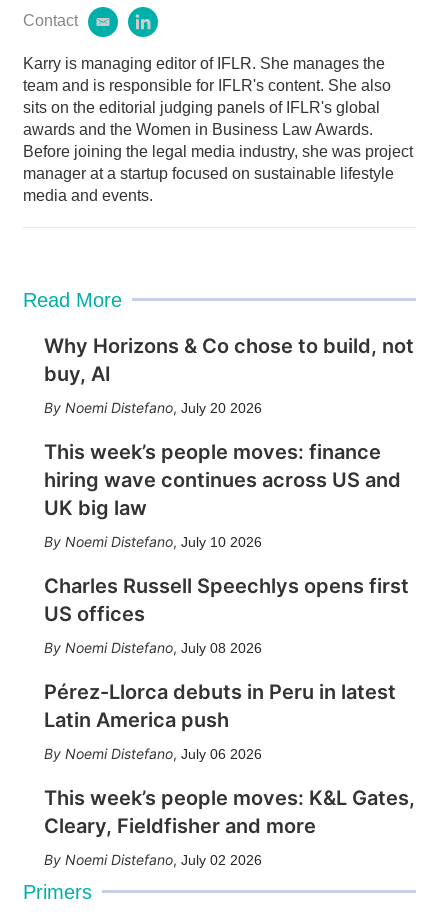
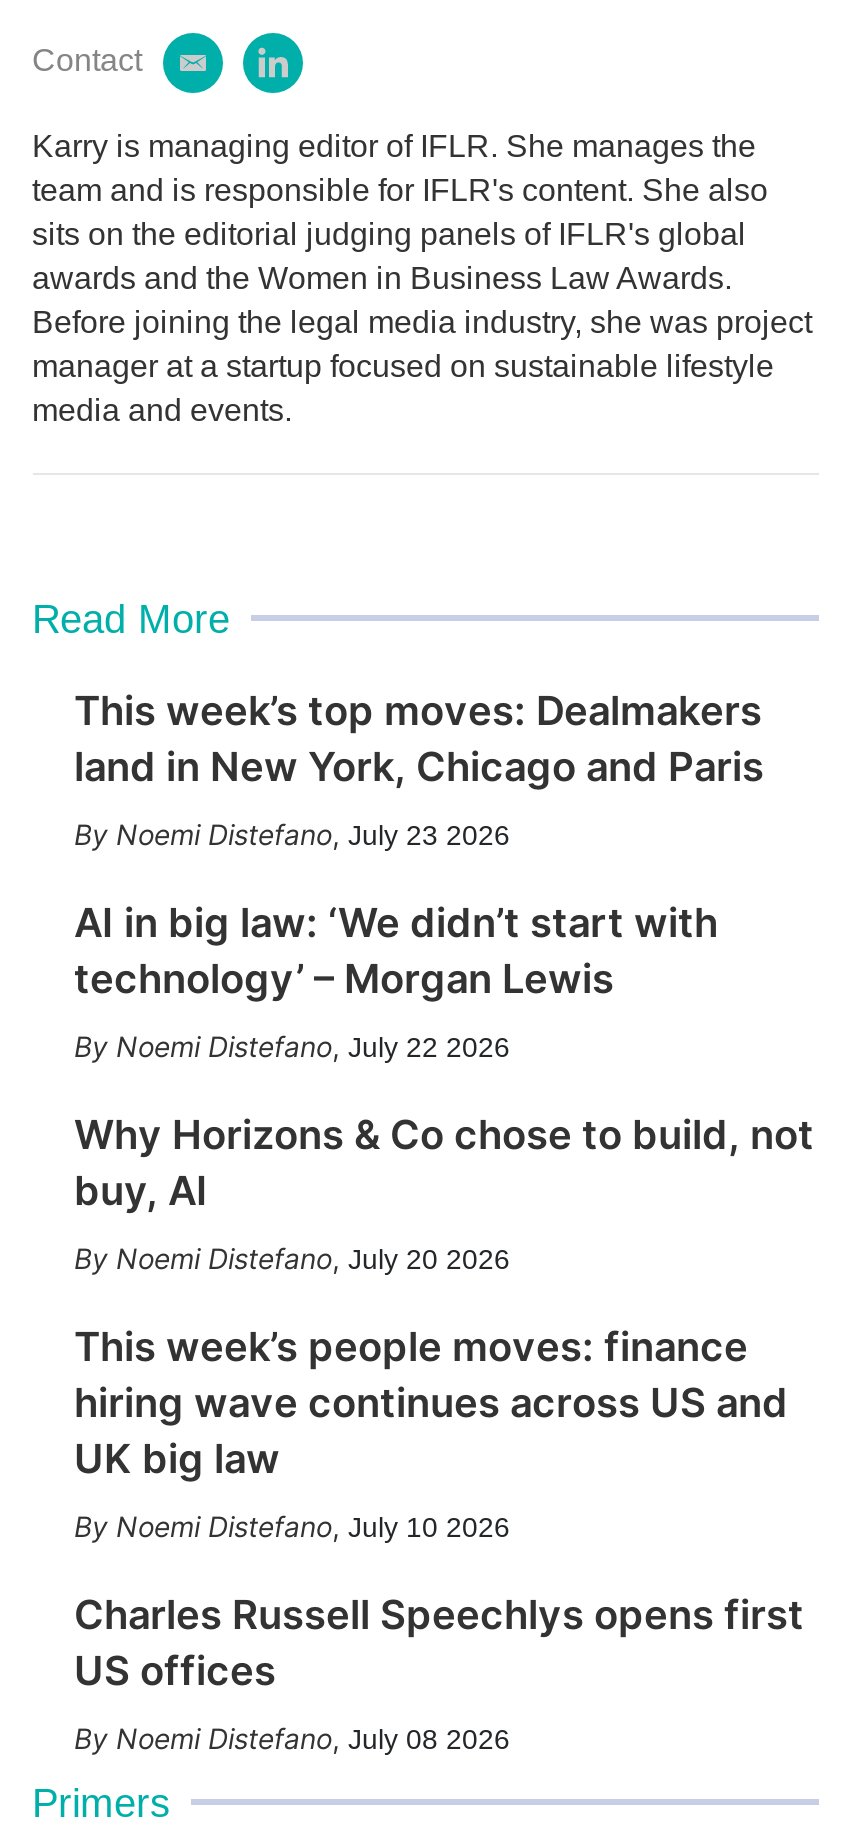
+ This week’s top moves: Dealmakers
+ land in New York, Chicago and Paris
+ Noemi Distefano, July 23 2026
+ AI in big law: ‘We didn’t start with
+ technology’ – Morgan Lewis
+ Noemi Distefano, July 22 2026

moved down: Why Horizons & Co chose to build, not | buy, AI | Noemi Distefano, July 20 2026 | ... | US offices | Noemi Distefano, July 08 2026

- Pérez-Llorca debuts in Peru in latest
- Latin America push
- Noemi Distefano, July 06 2026
- This week’s people moves: K&L Gates,
- Cleary, Fieldfisher and more
- Noemi Distefano, July 02 2026
